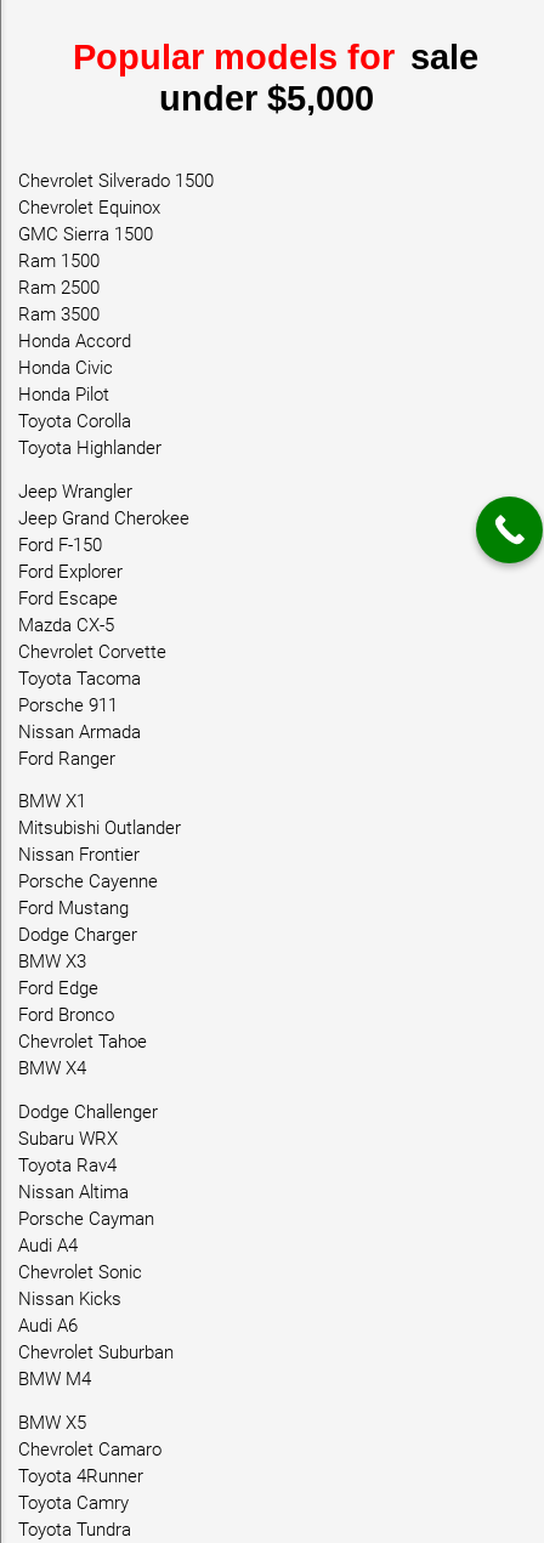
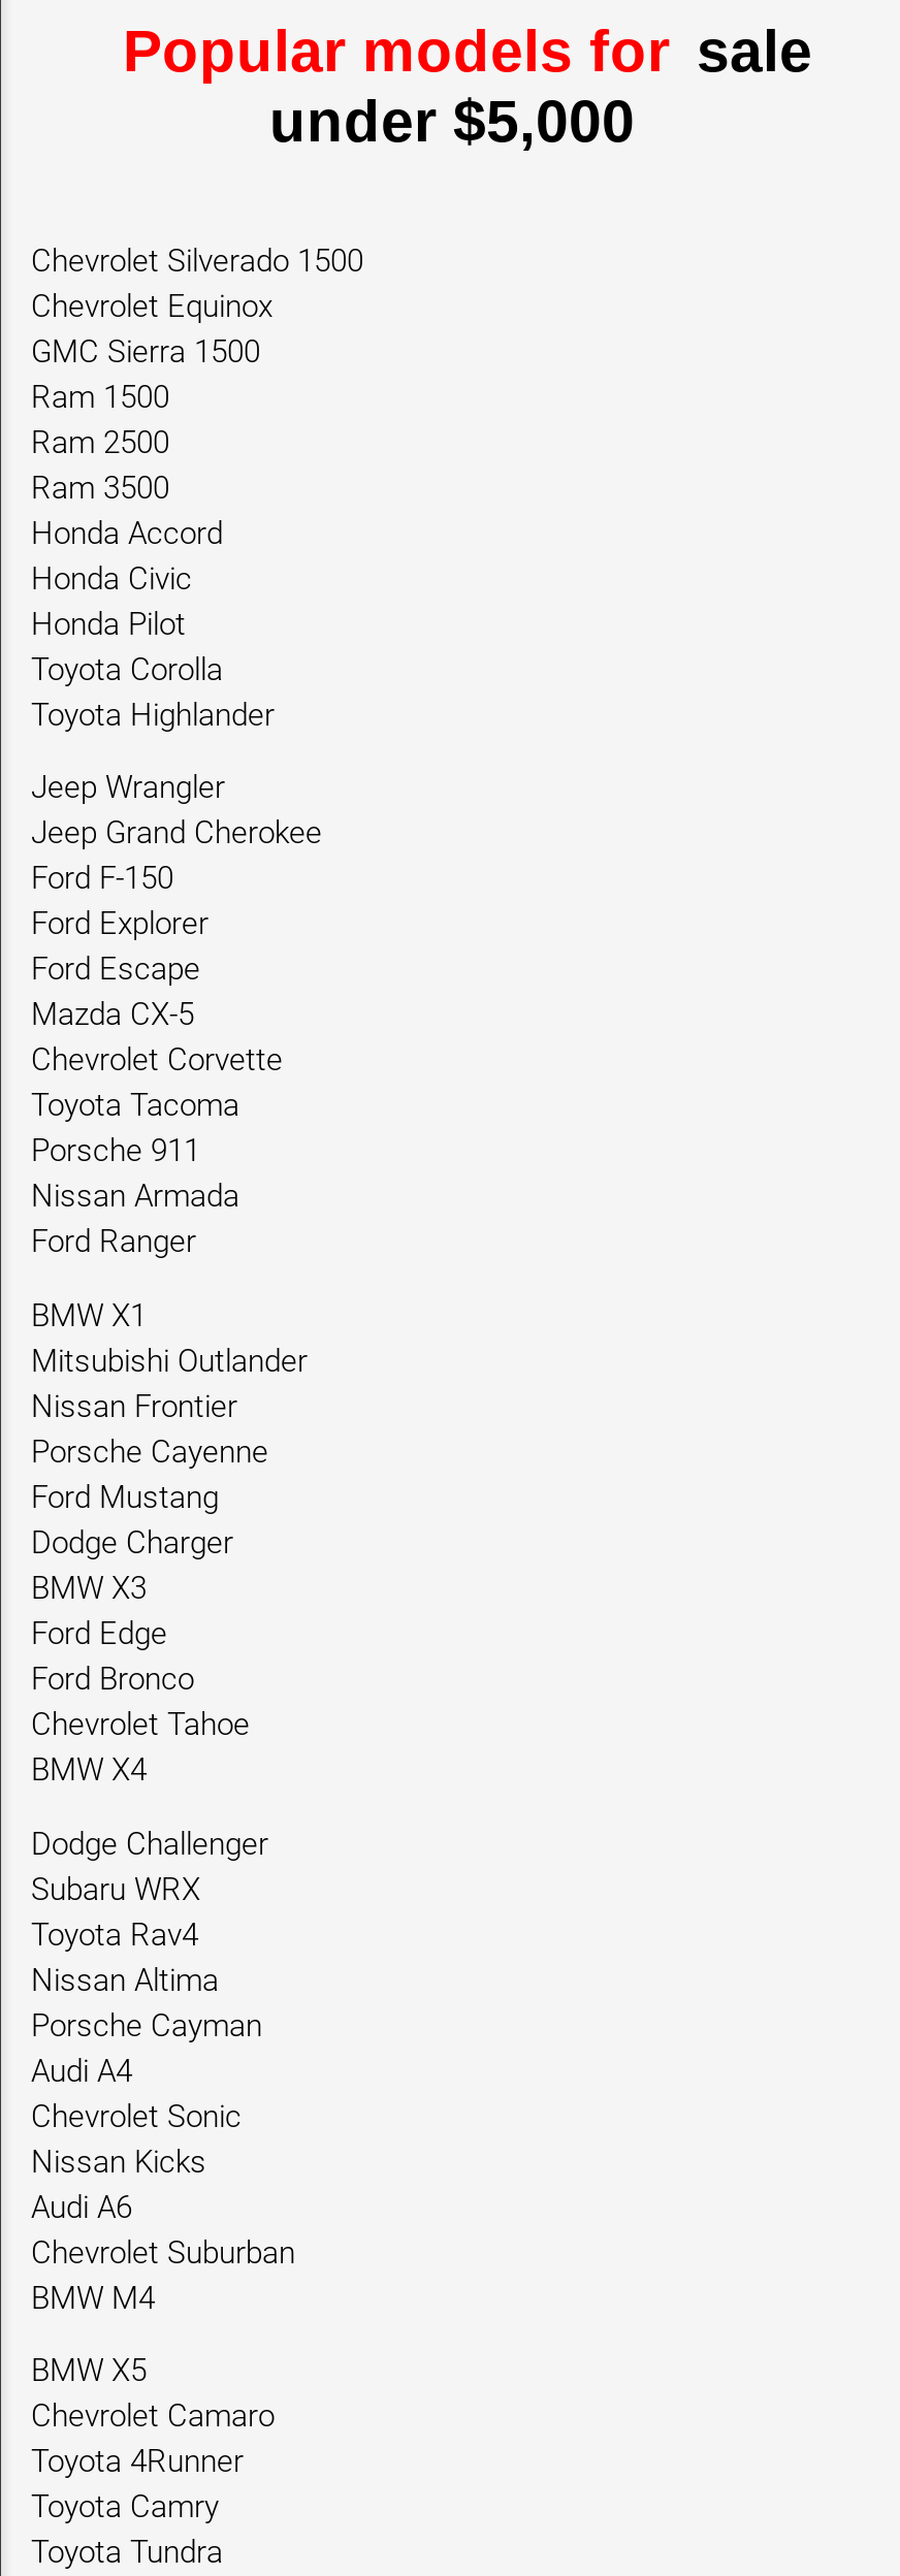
- [image]
